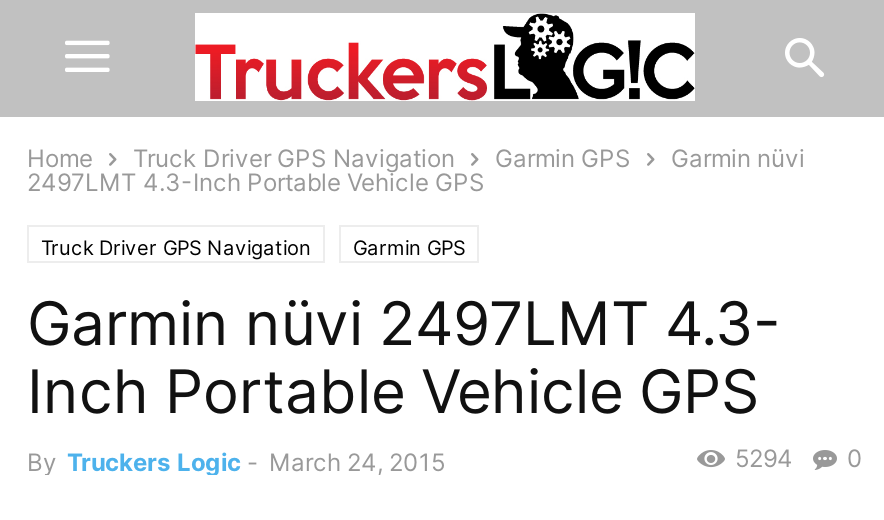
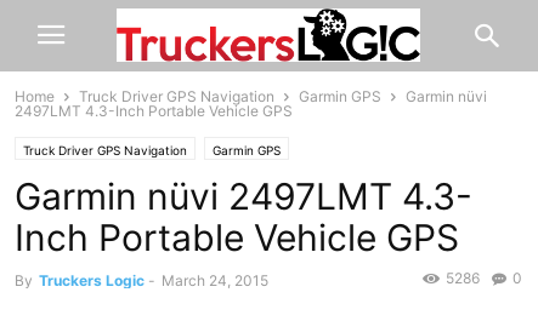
- 5294 0
+ 5286 0
